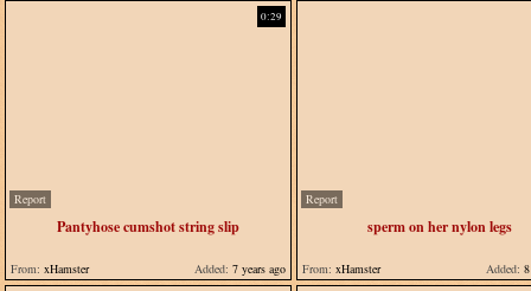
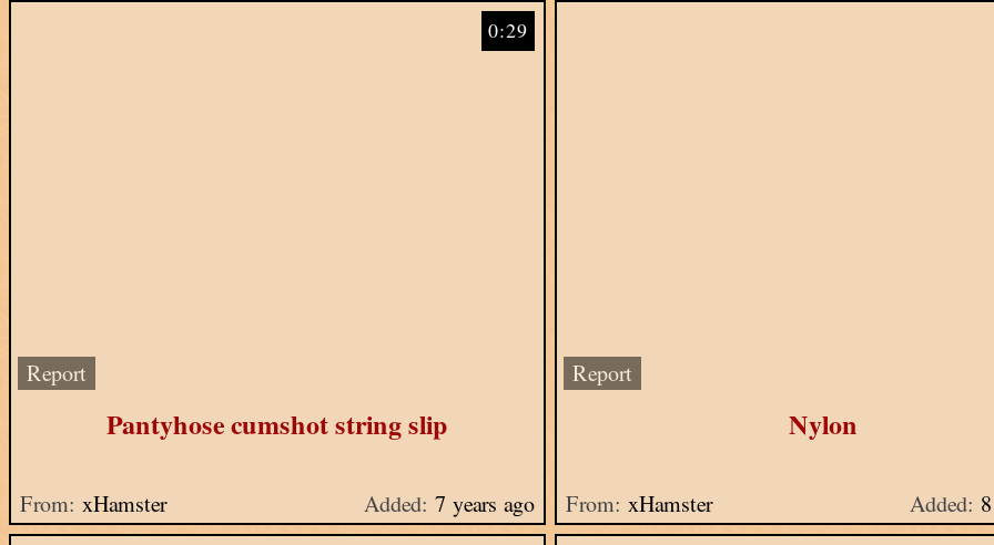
- sperm on her nylon legs
+ Nylon
